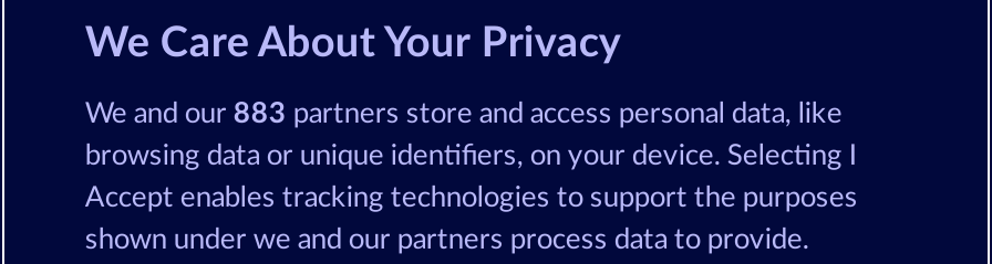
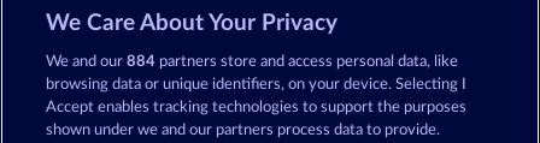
- We and our 883 partners store and access personal data, like
+ We and our 884 partners store and access personal data, like
